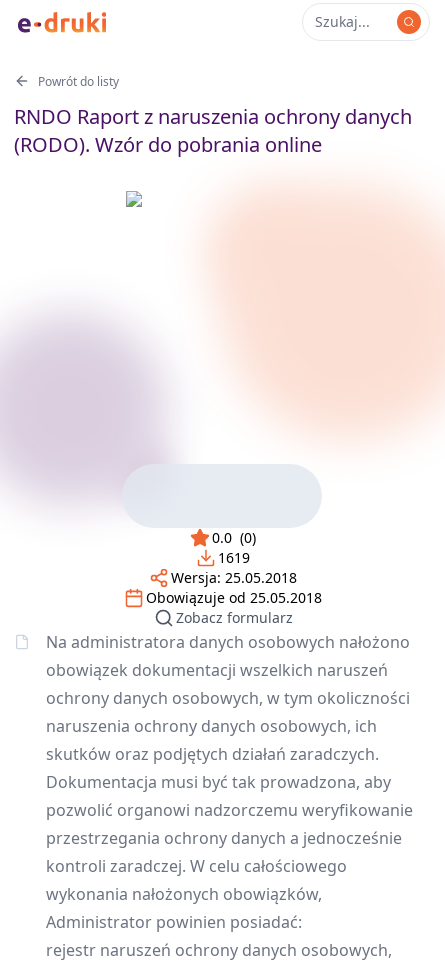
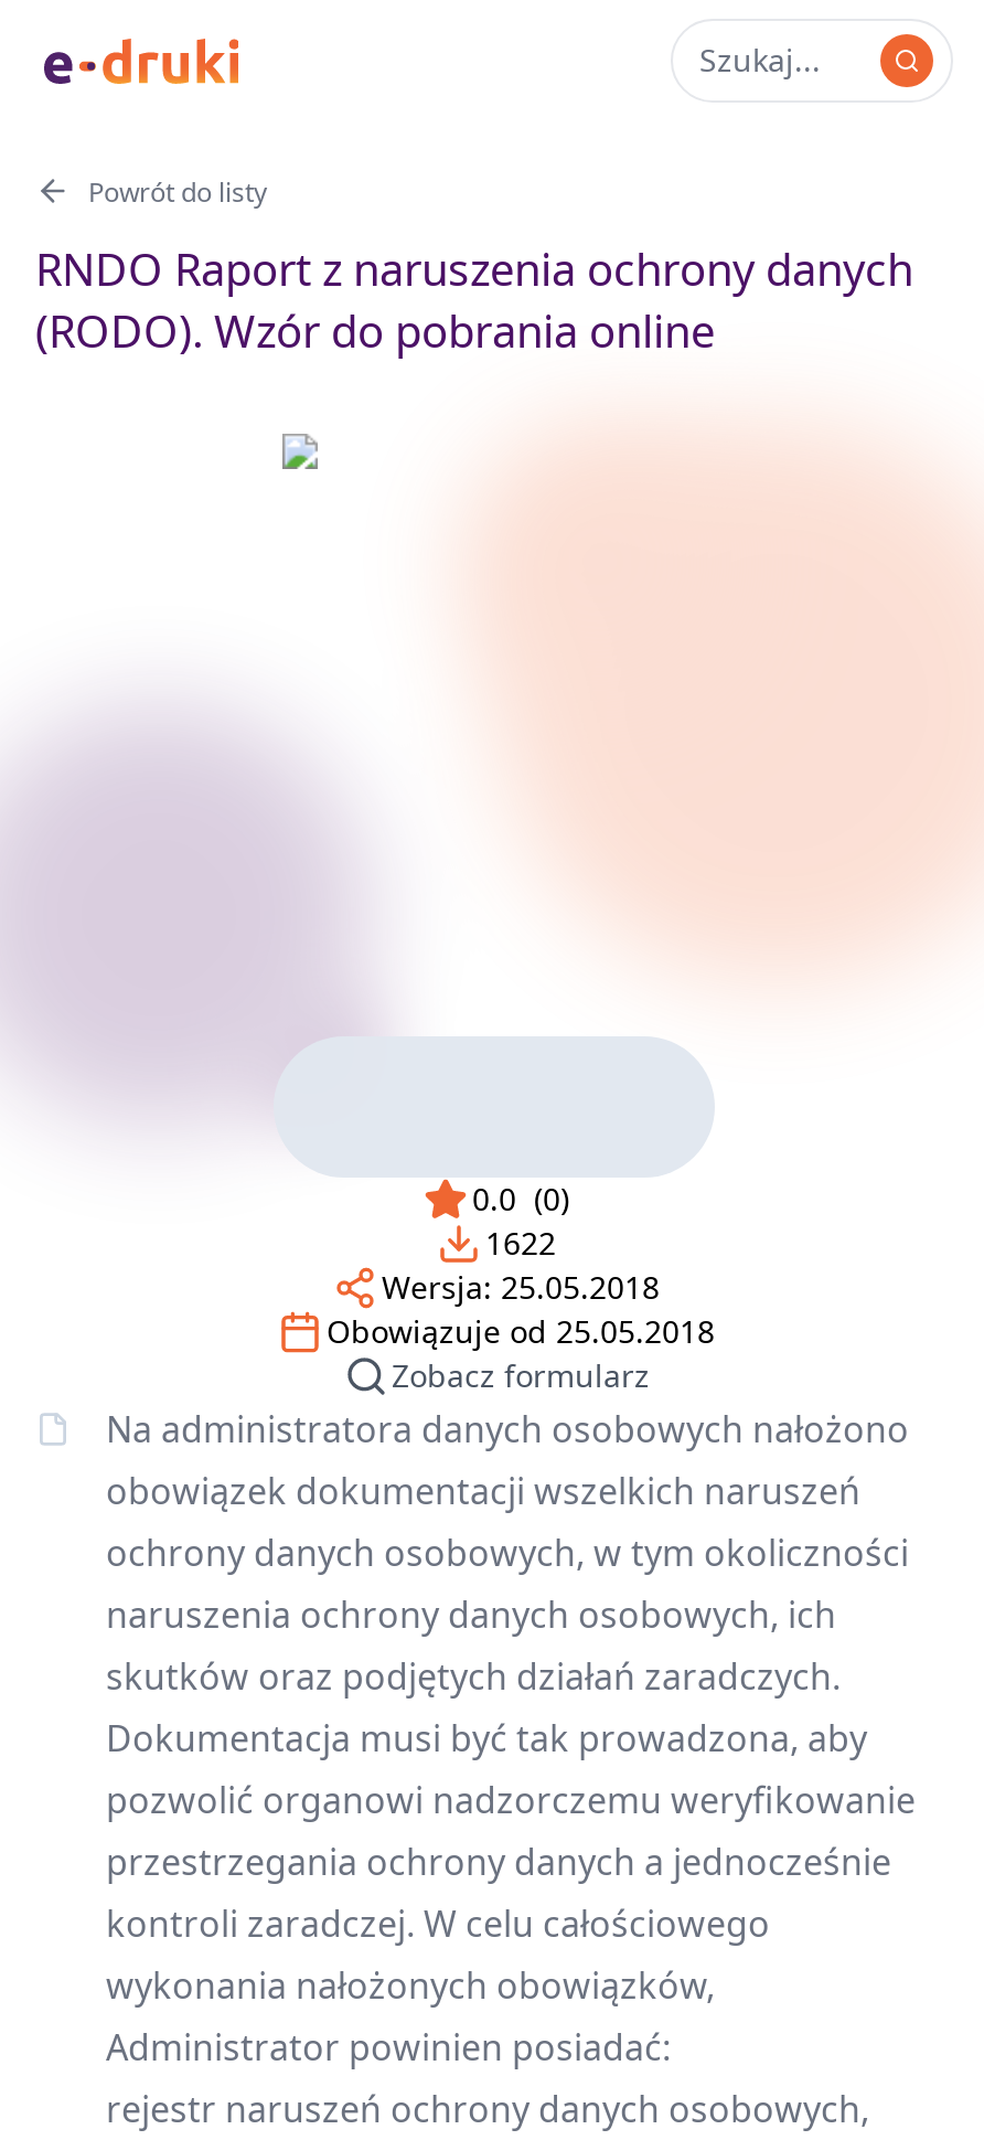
- 1619
+ 1622
